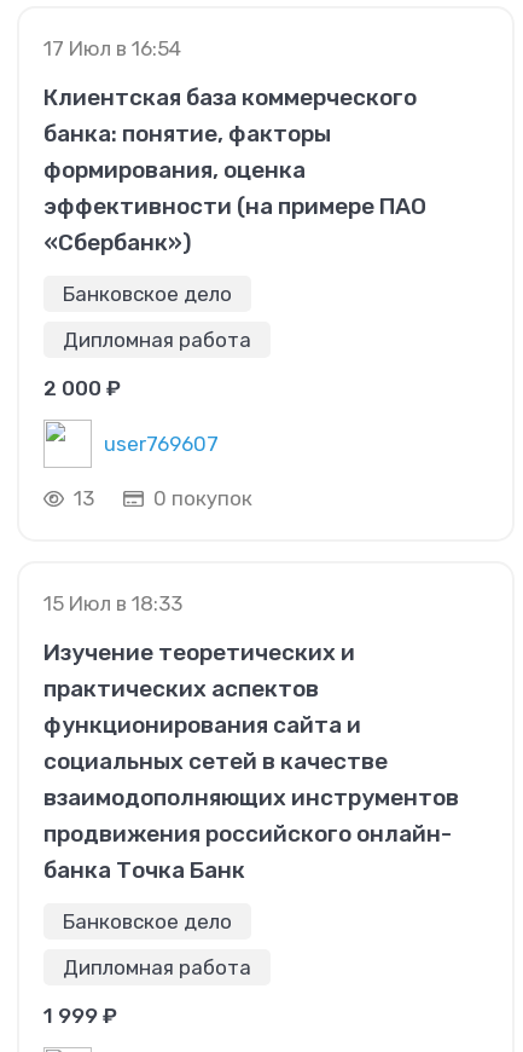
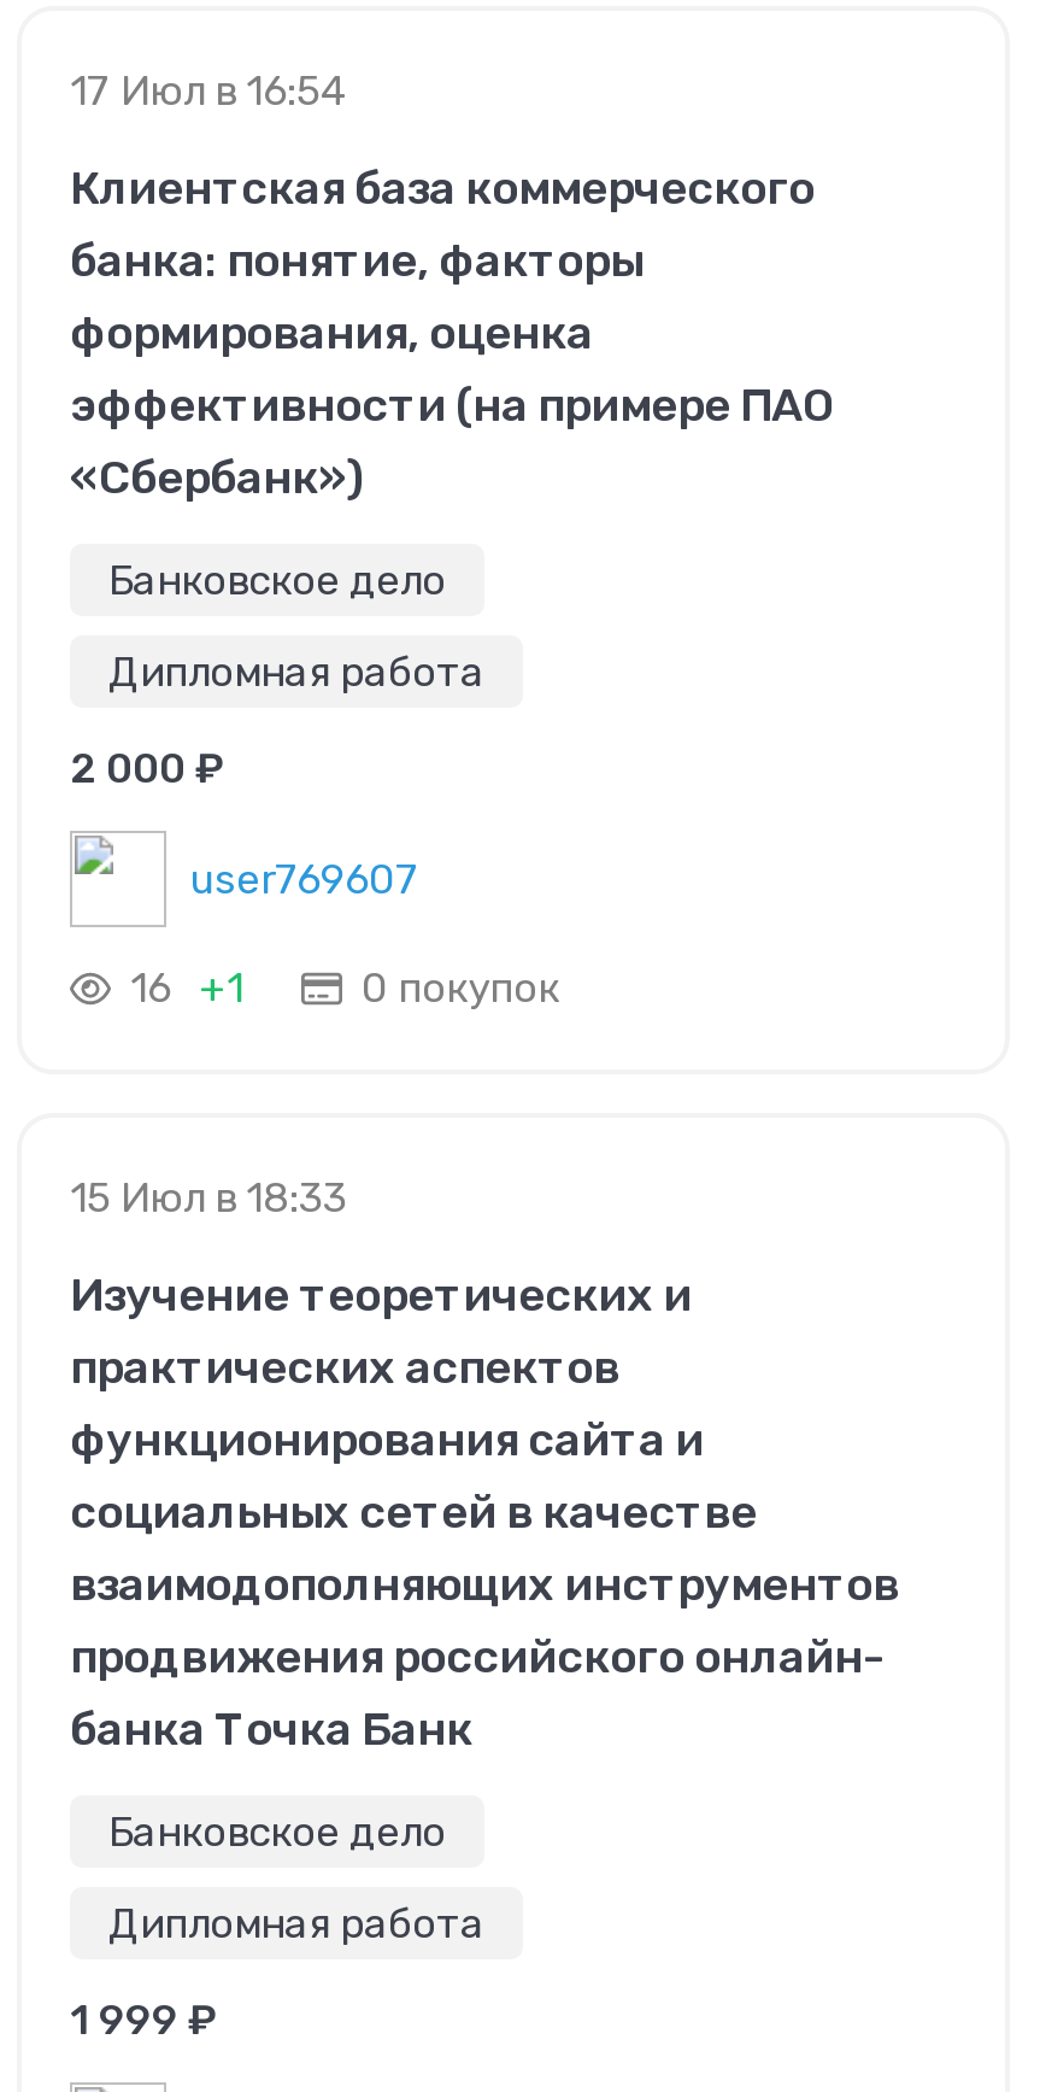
- 13
+ 16 +1
